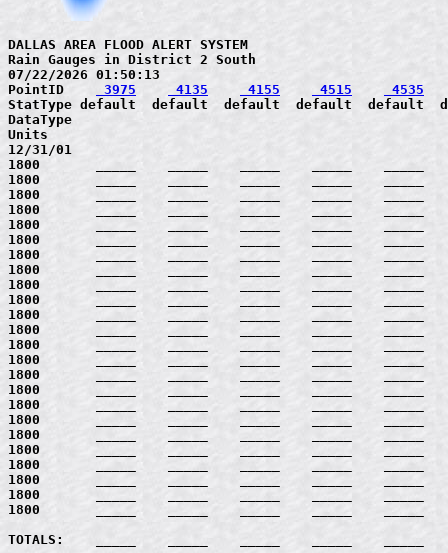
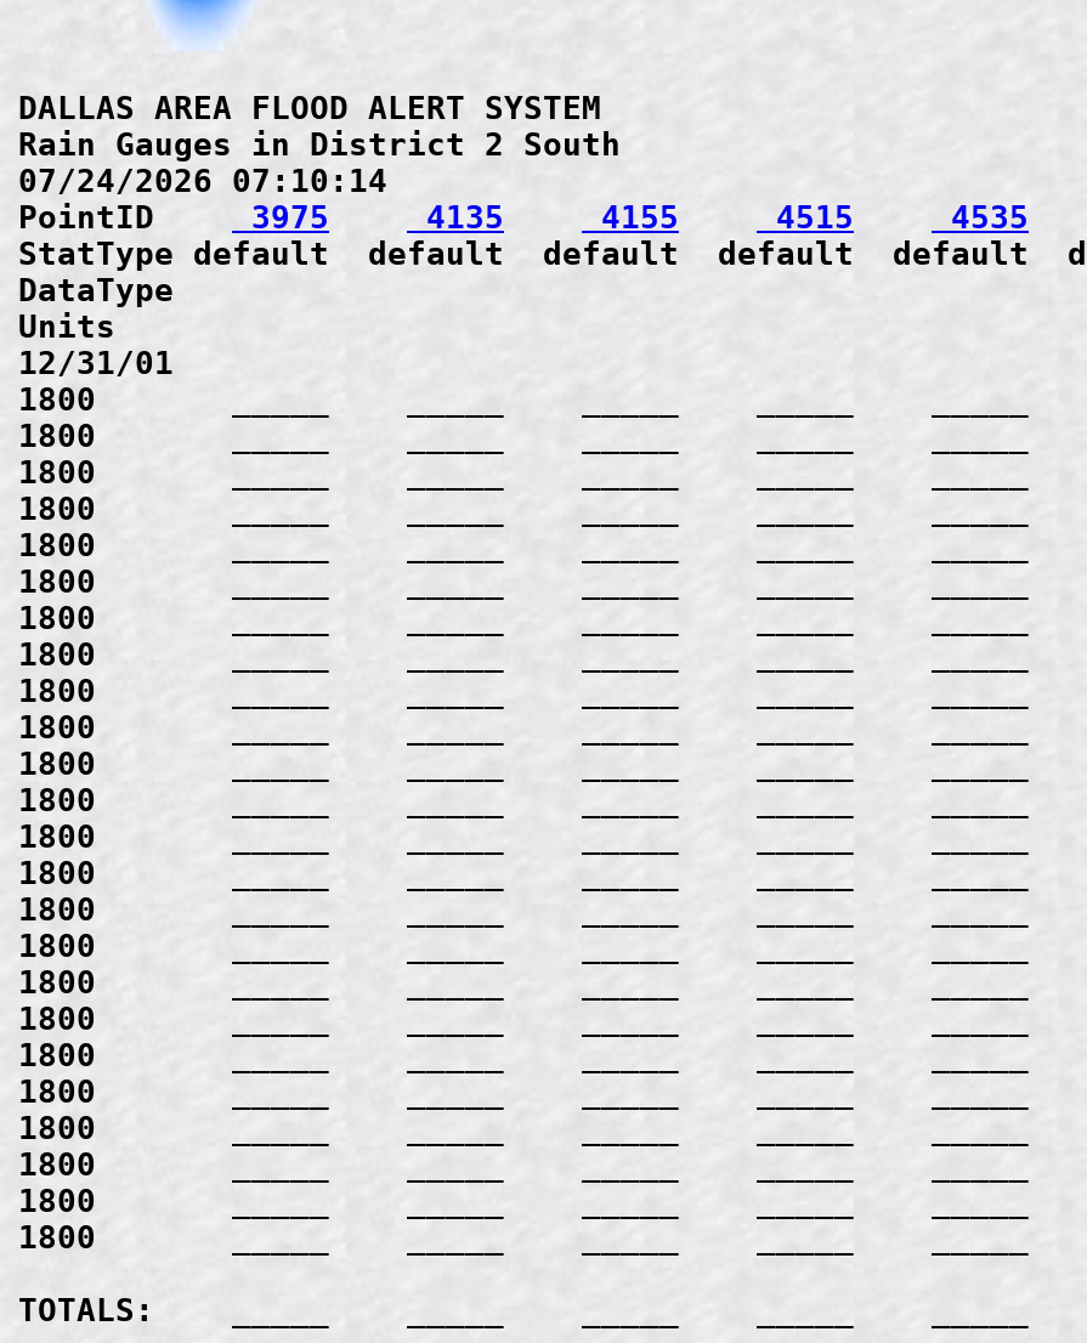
- 07/22/2026 01:50:13
+ 07/24/2026 07:10:14
